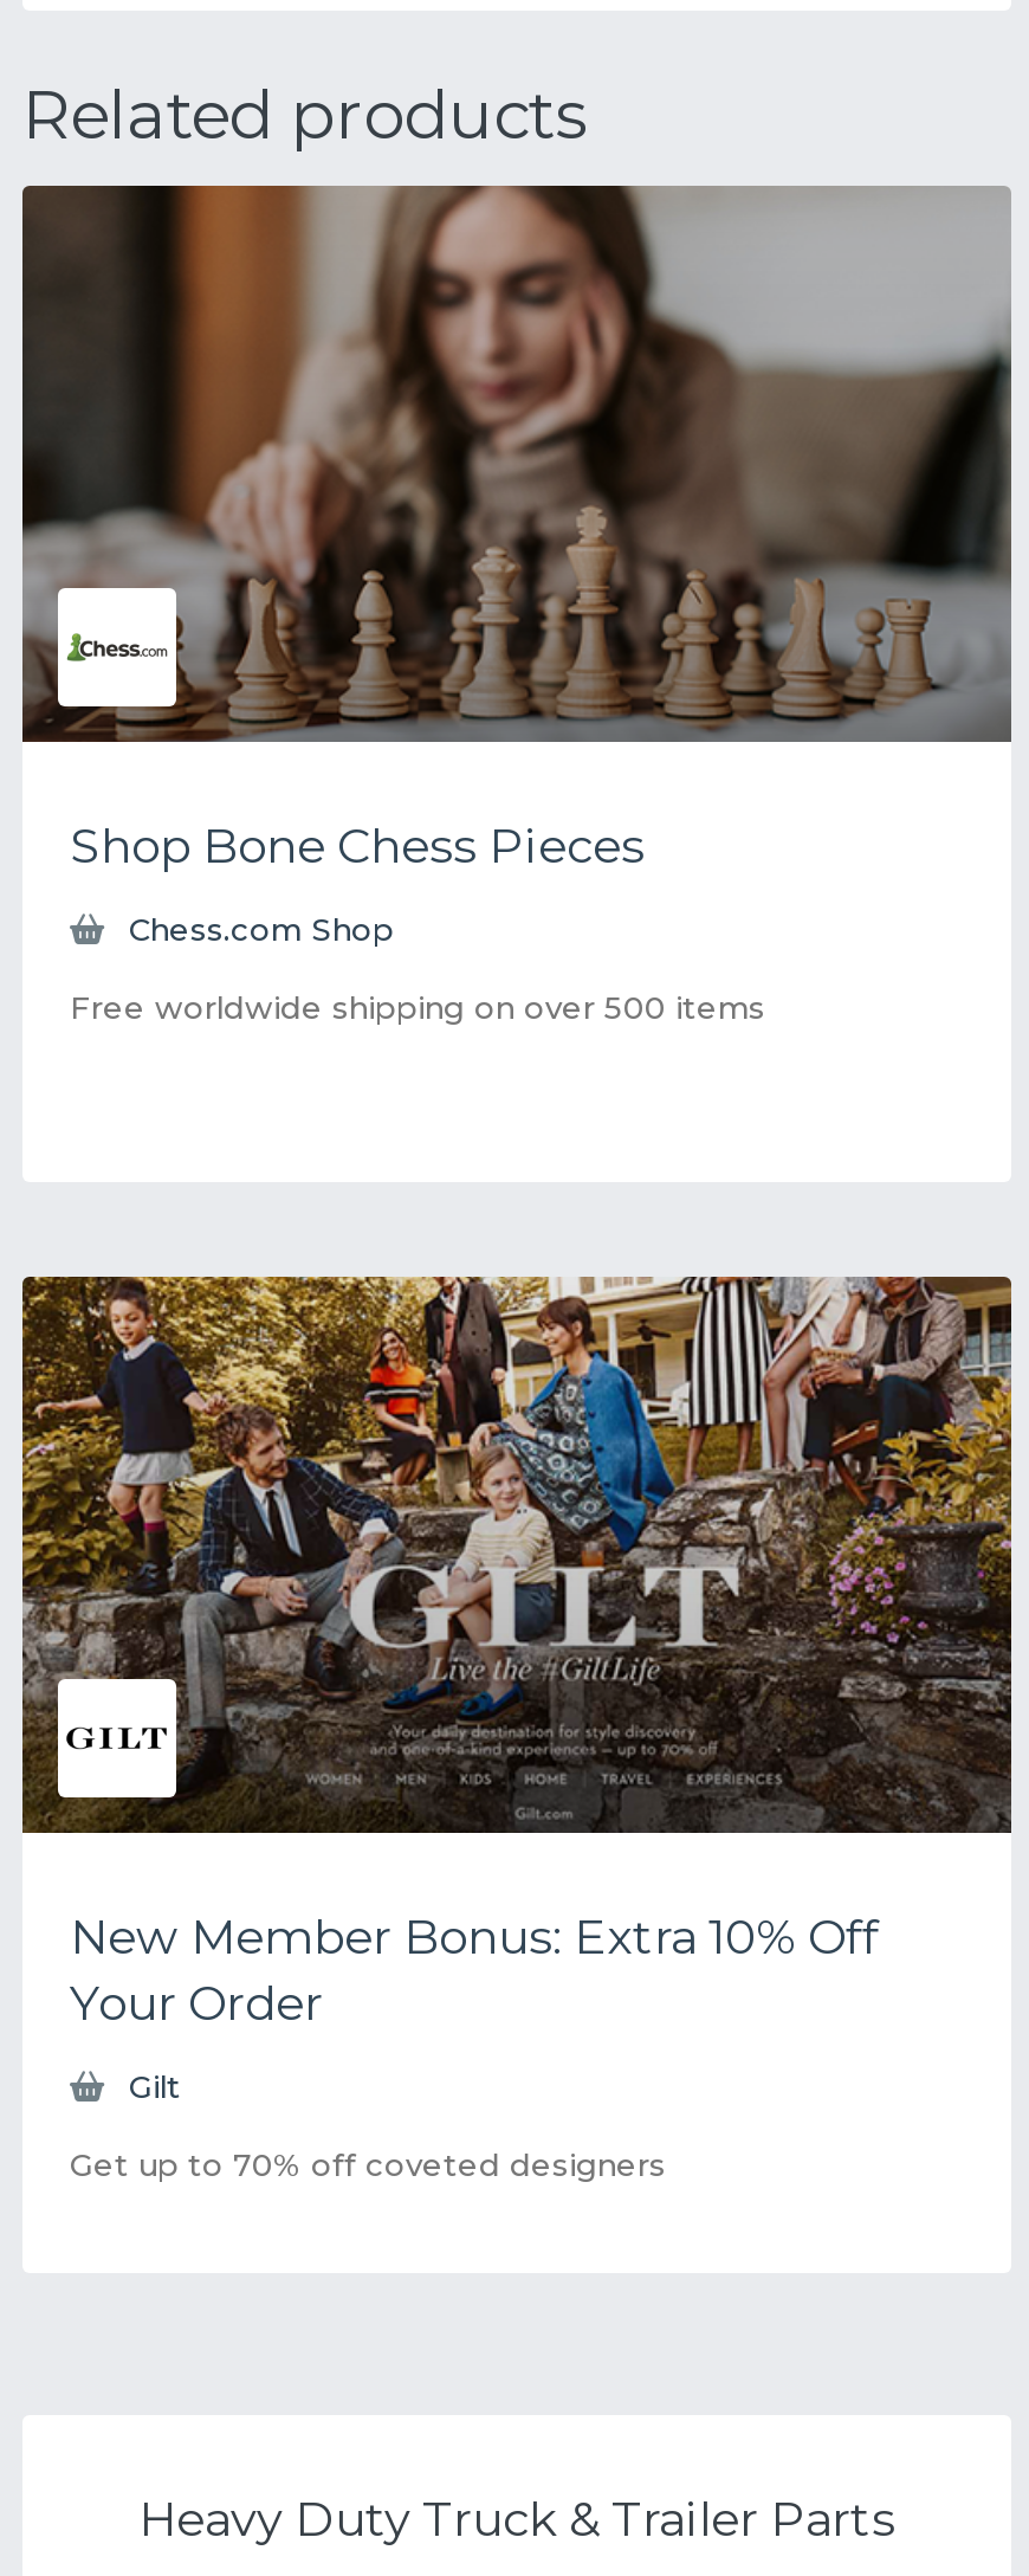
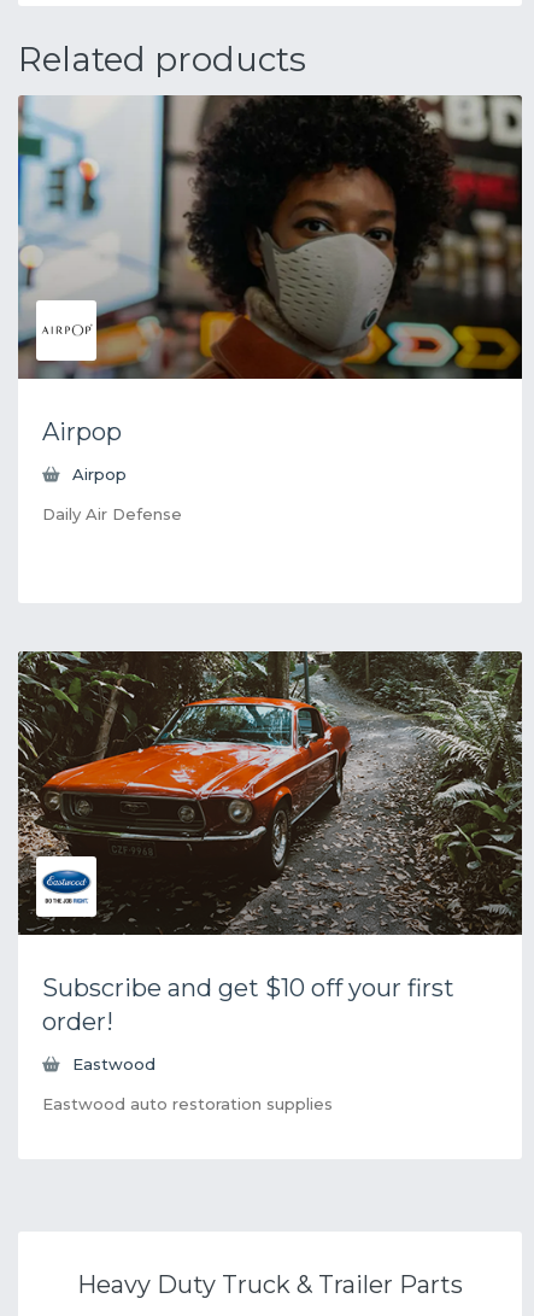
- [image]
- Shop Bone Chess Pieces
+ [image]
+ Airpop

- Chess.com Shop
+ Airpop

- Free worldwide shipping on over 500 items
+ Daily Air Defense

- [image]
- New Member Bonus: Extra 10% Off
- Your Order
+ [image]
+ Subscribe and get $10 off your first
+ order!

- Gilt
+ Eastwood

- Get up to 70% off coveted designers
+ Eastwood auto restoration supplies
